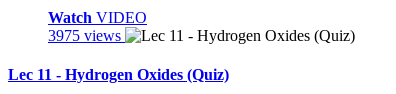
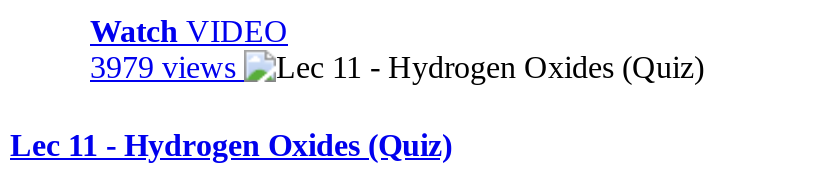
- 3975 views
+ 3979 views
